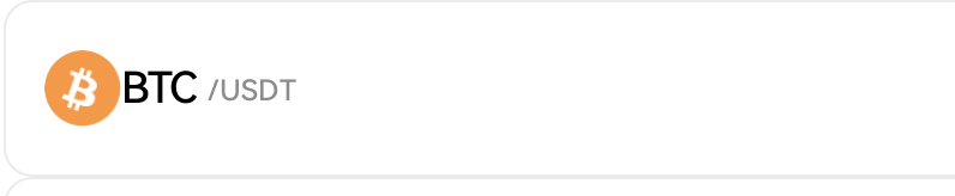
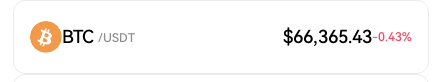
+ $66,365.43-0.43%
